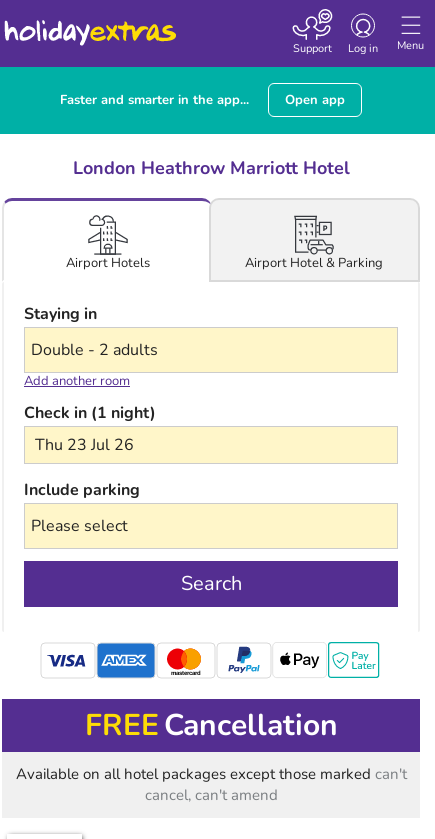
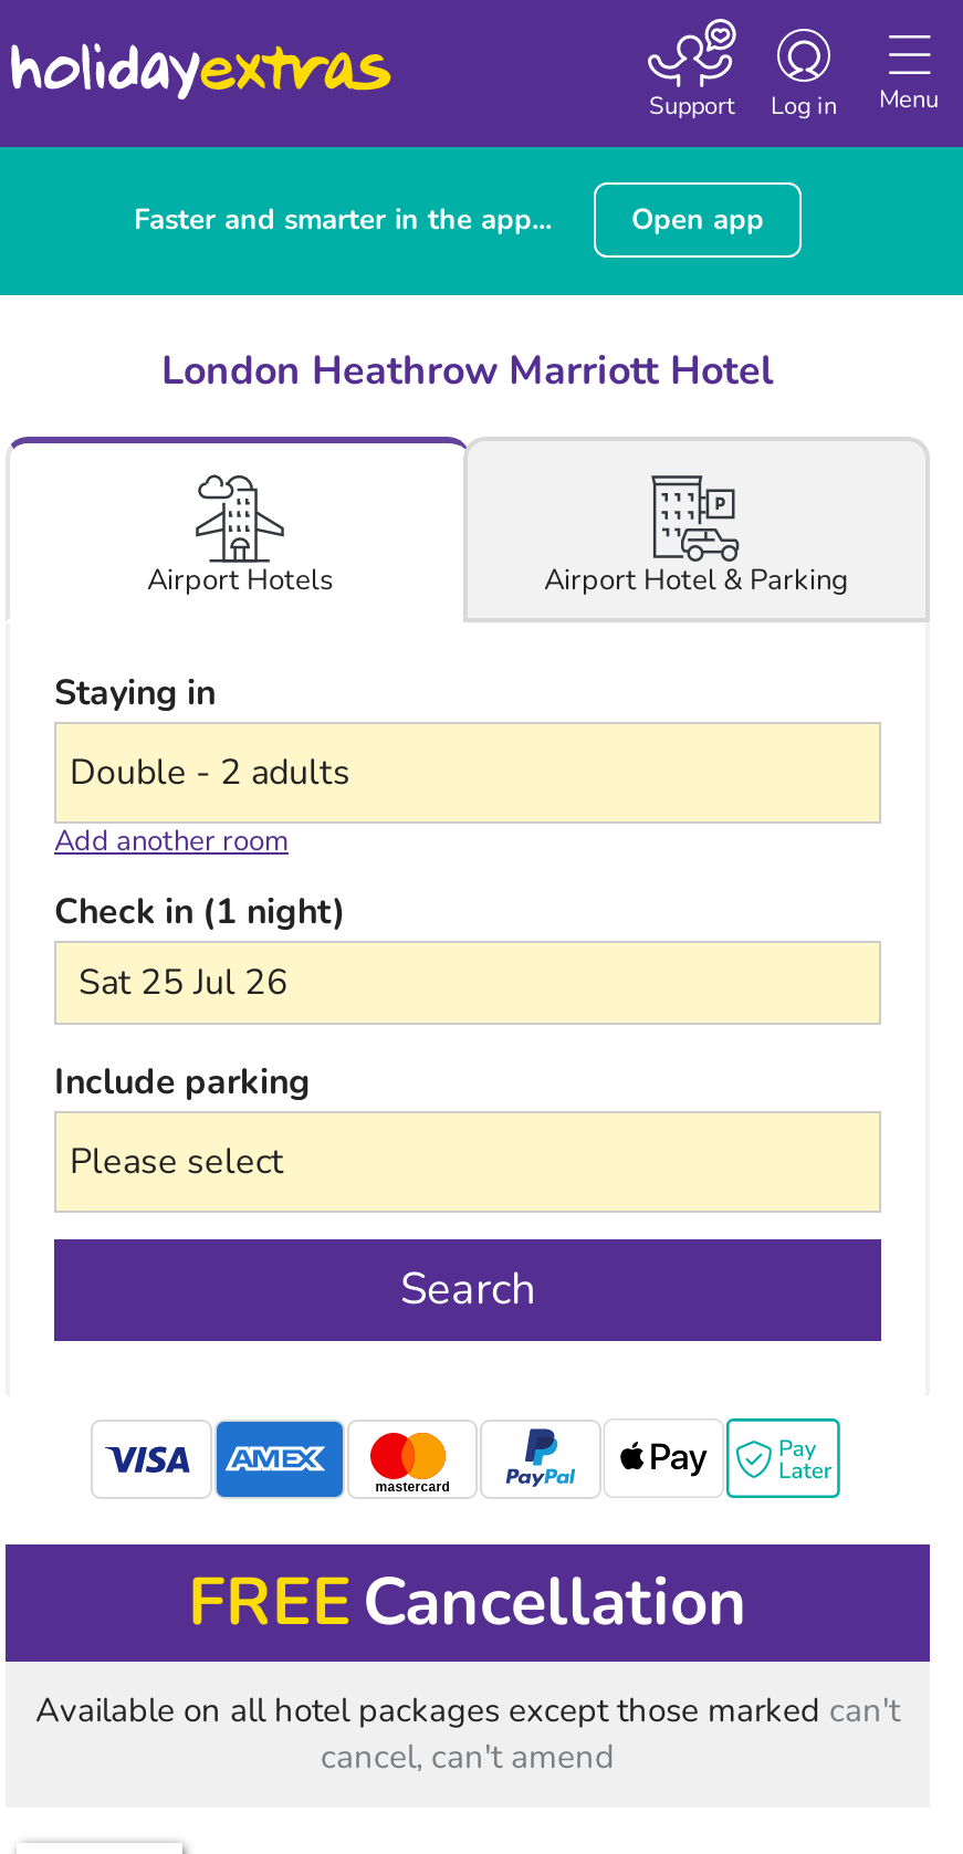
- Thu 23 Jul 26
+ Sat 25 Jul 26
